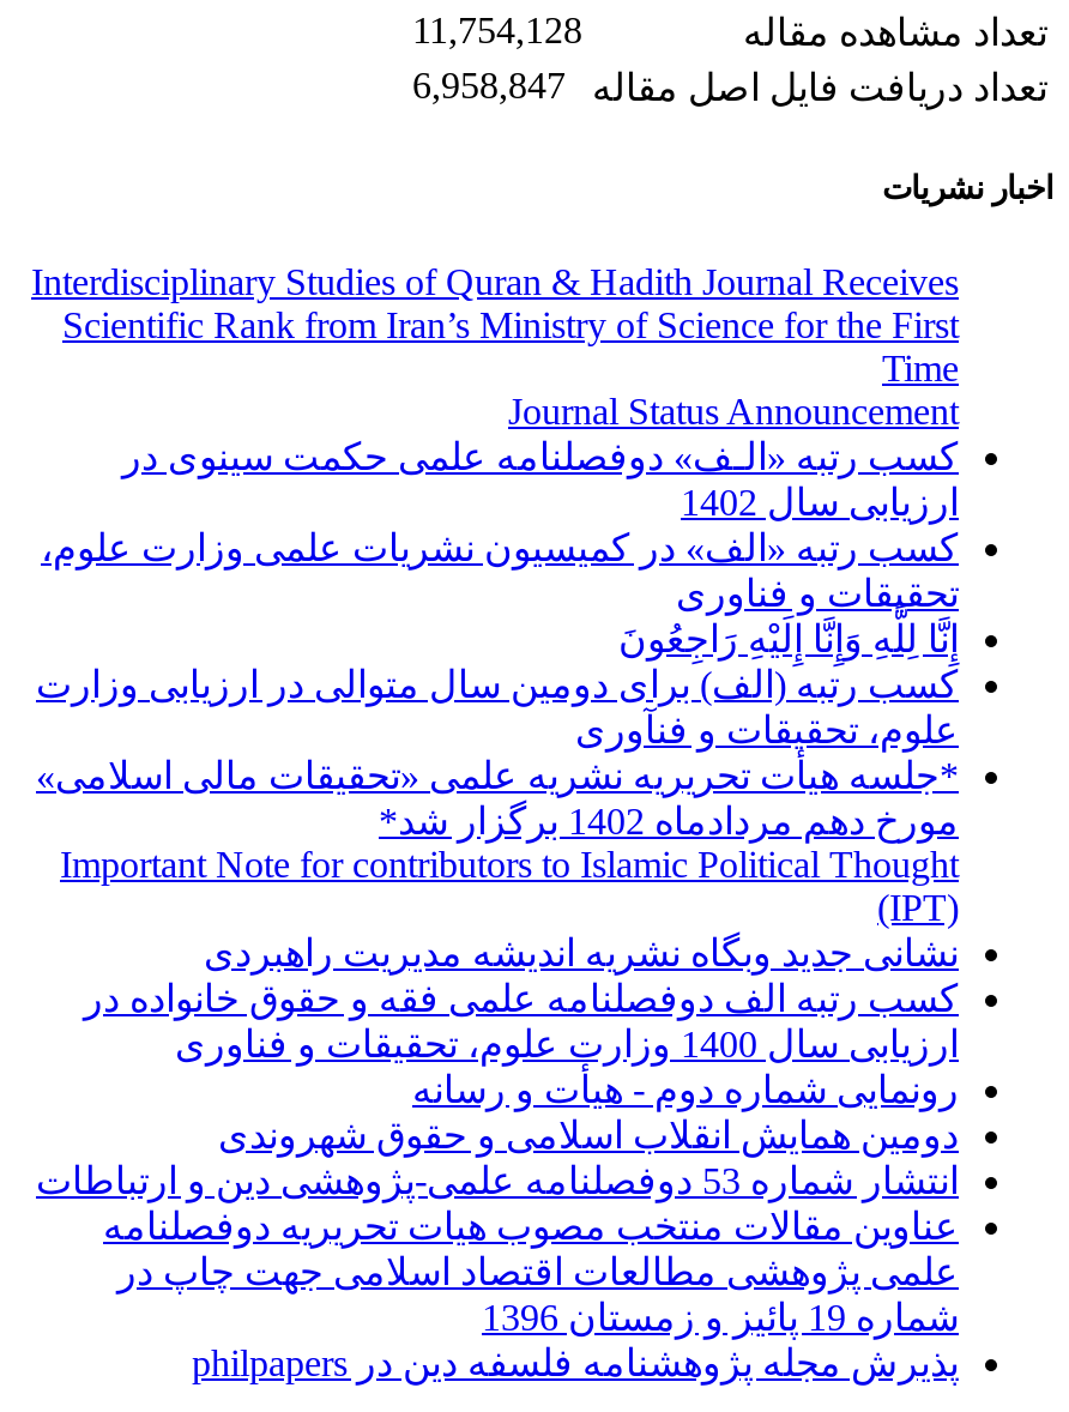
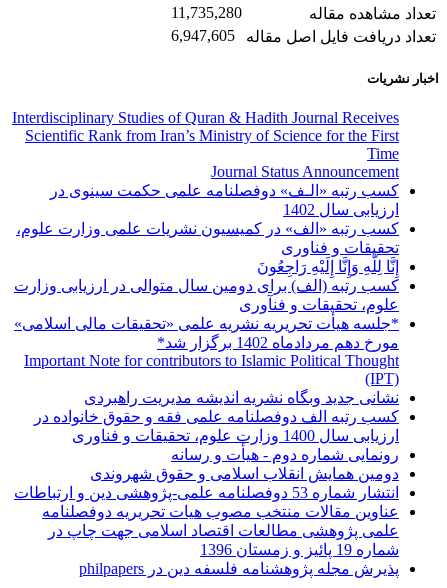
- 11,754,128
+ 11,735,280

- تعداد دریافت فایل اصل مقاله 6,958,847
+ تعداد دریافت فایل اصل مقاله 6,947,605
